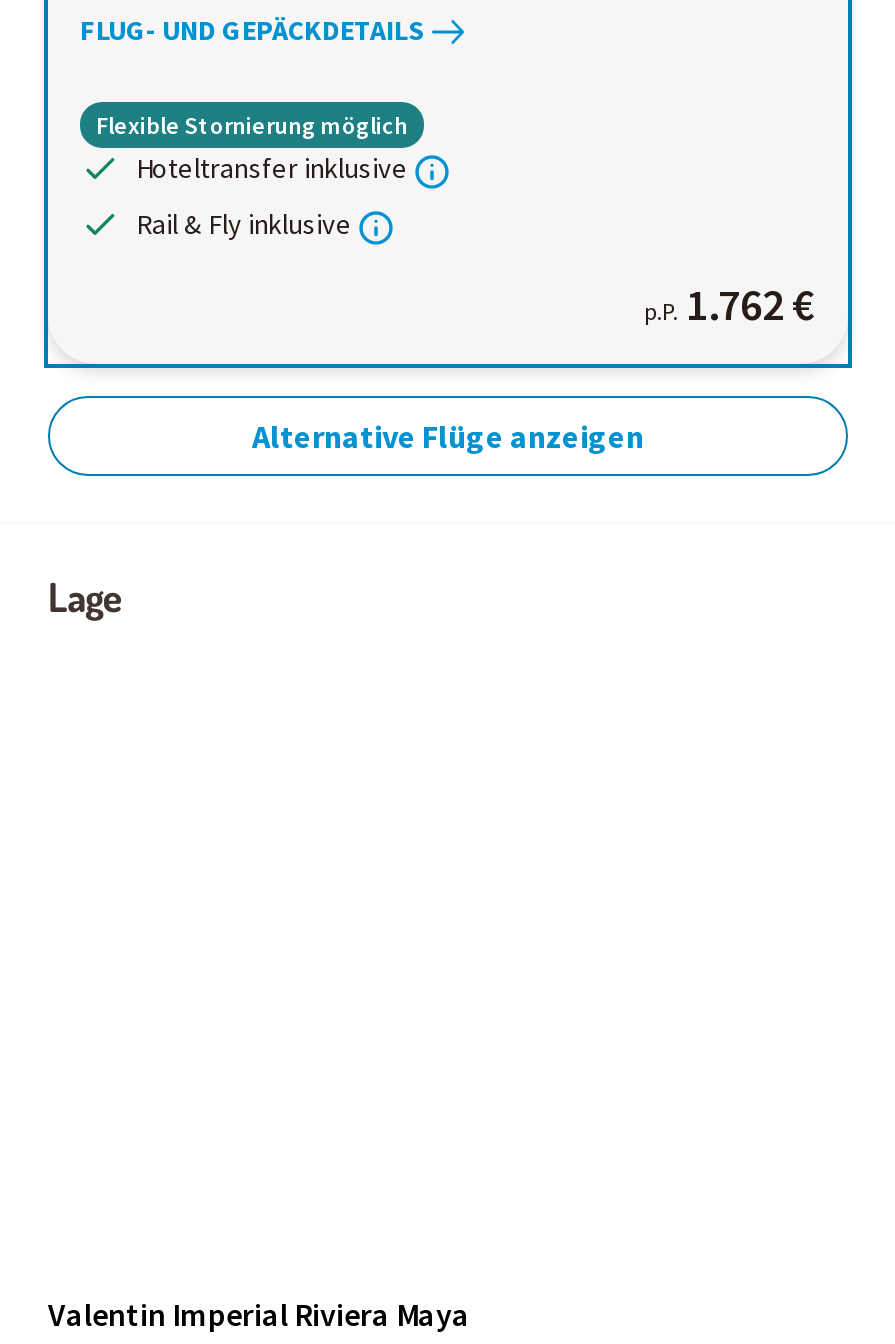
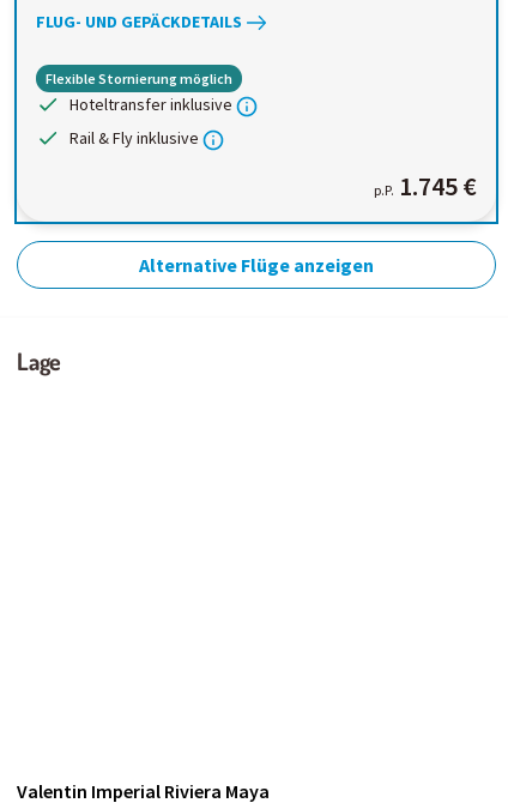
- p.P. 1.762 €
+ p.P. 1.745 €
